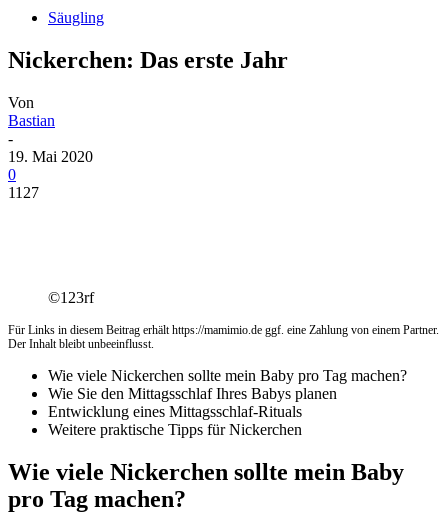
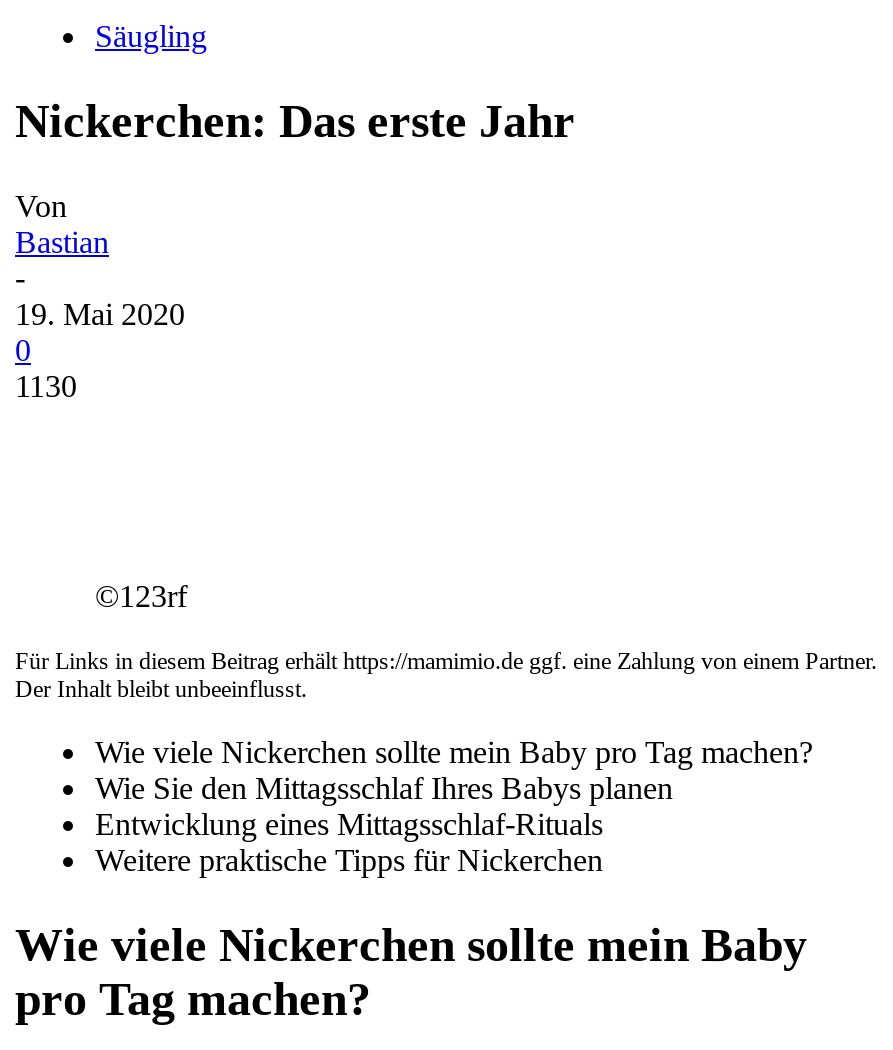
- 1127
+ 1130
